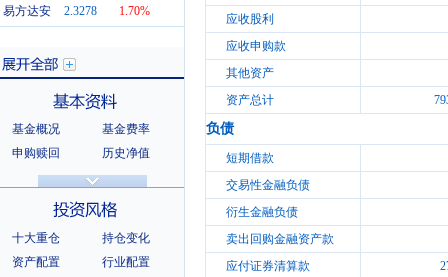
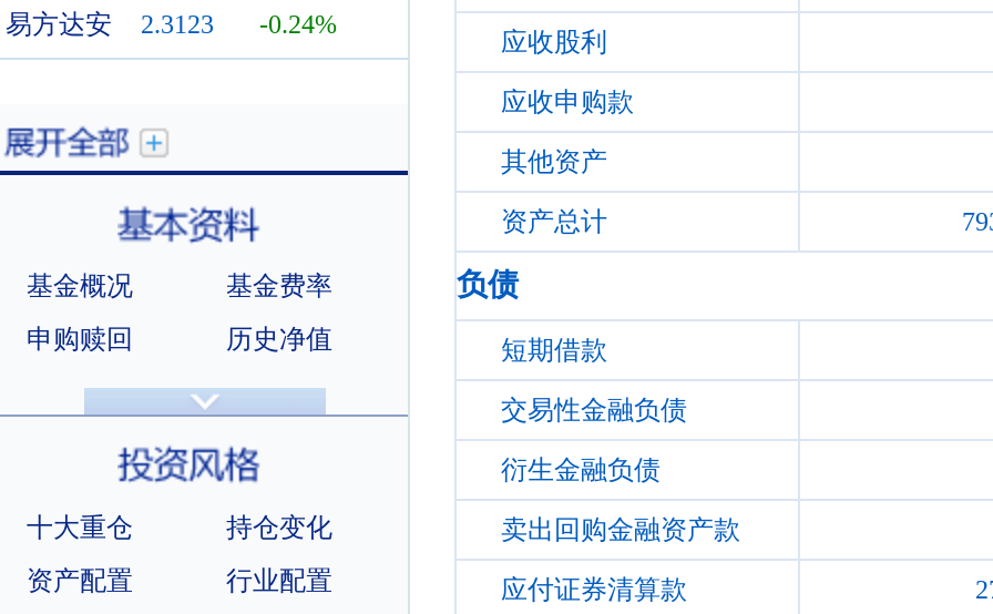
- 2.3278
+ 2.3123

- 1.70%
+ -0.24%
